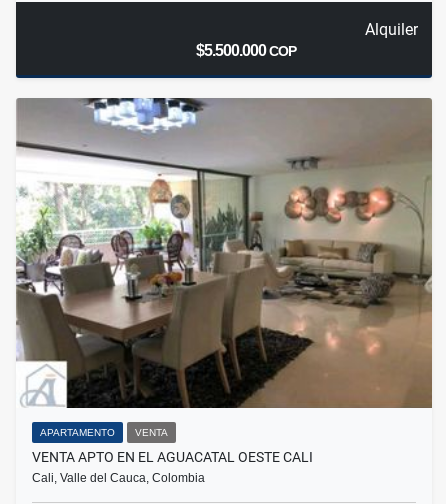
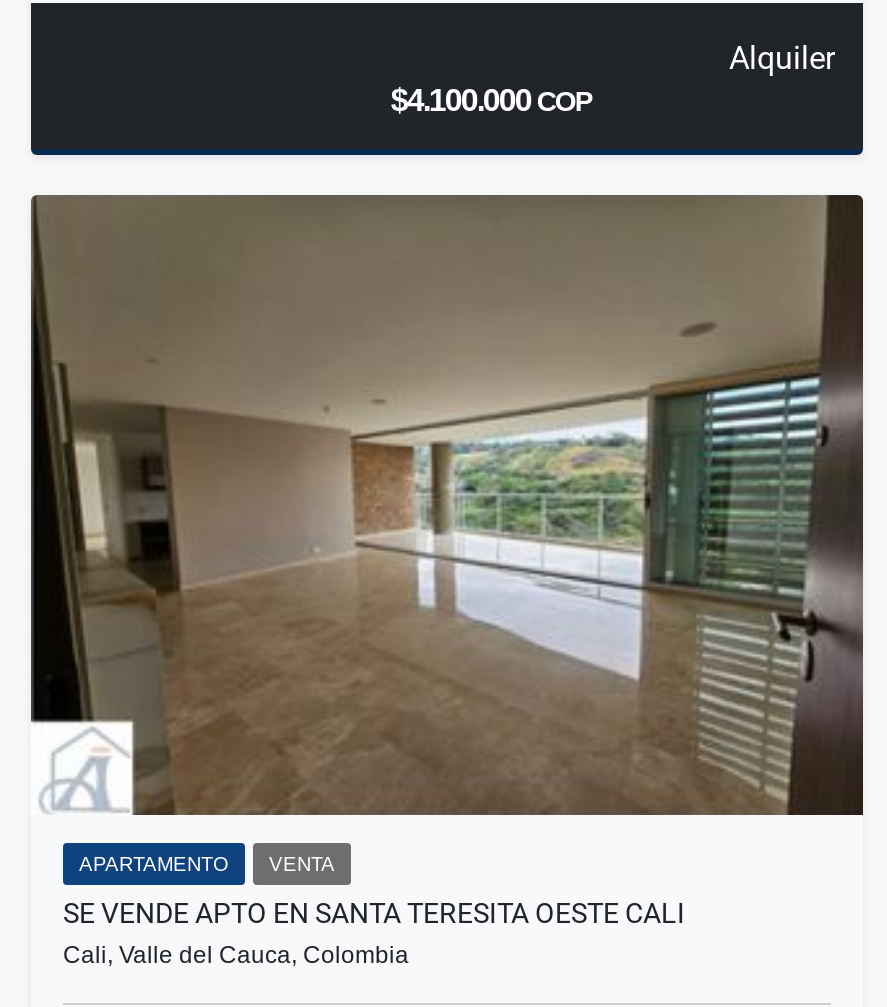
- $5.500.000 COP
+ $4.100.000 COP

- [image]
+ [image]

- VENTA APTO EN EL AGUACATAL OESTE CALI
+ SE VENDE APTO EN SANTA TERESITA OESTE CALI
